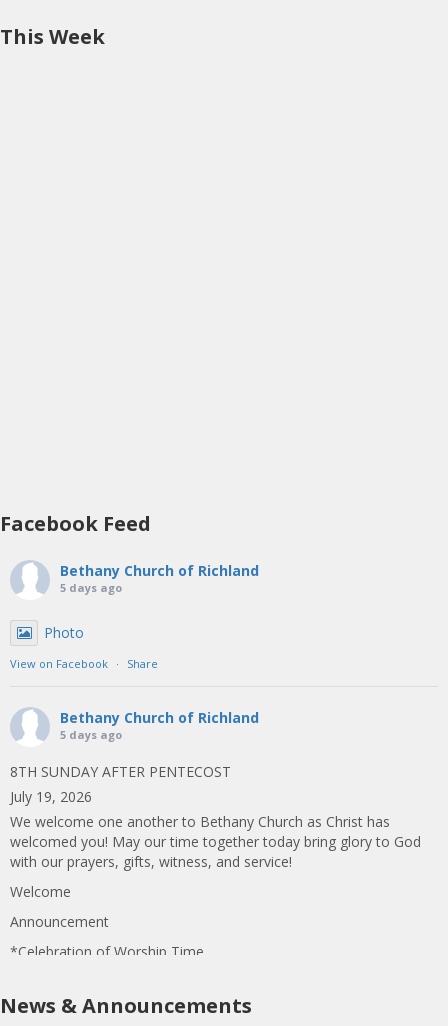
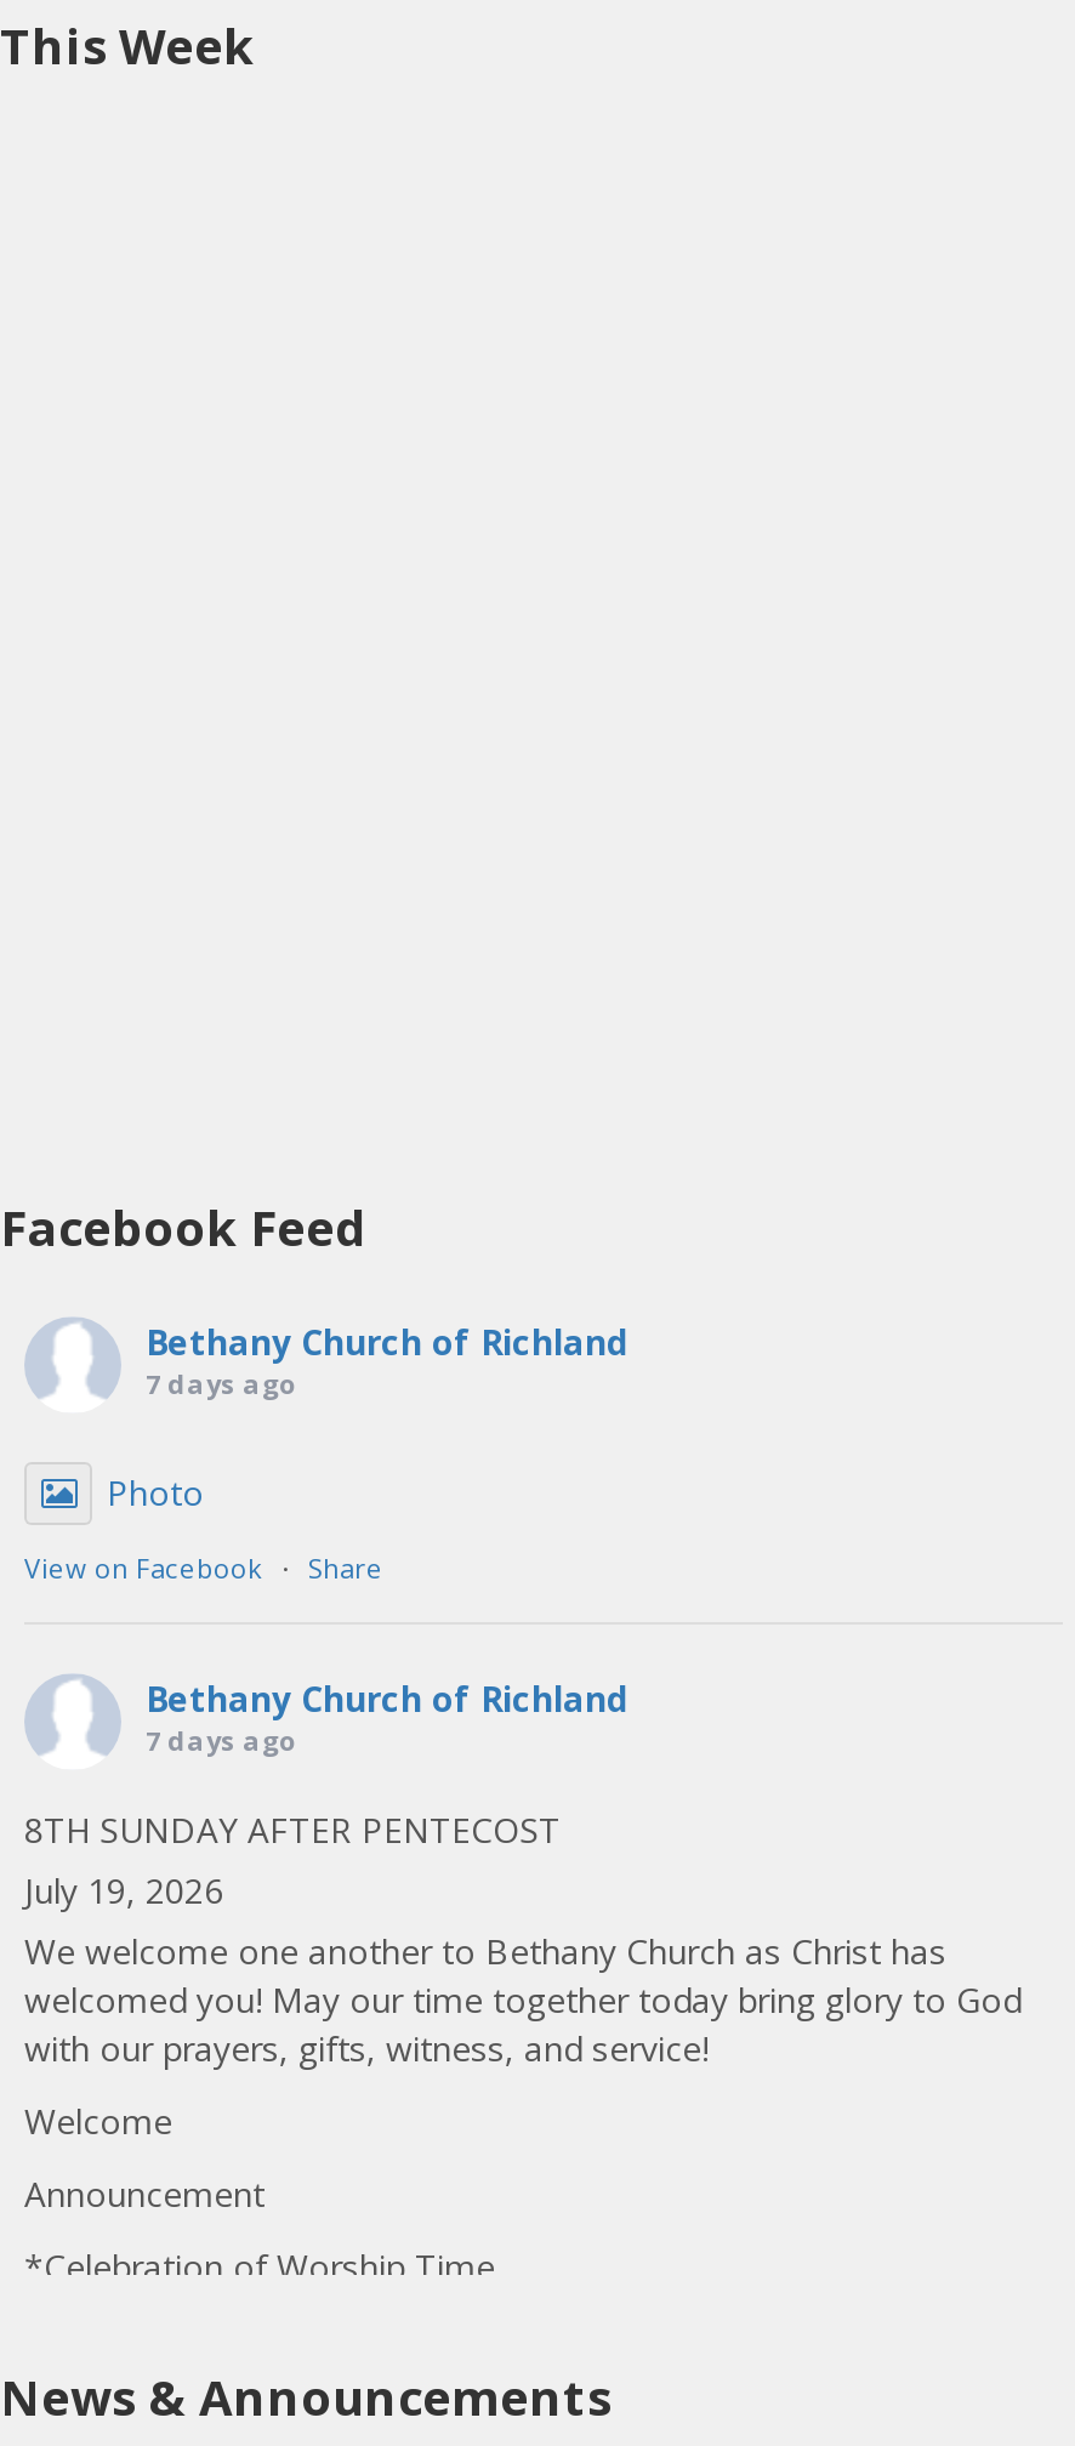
- 5 days ago
+ 7 days ago

- 5 days ago
+ 7 days ago
